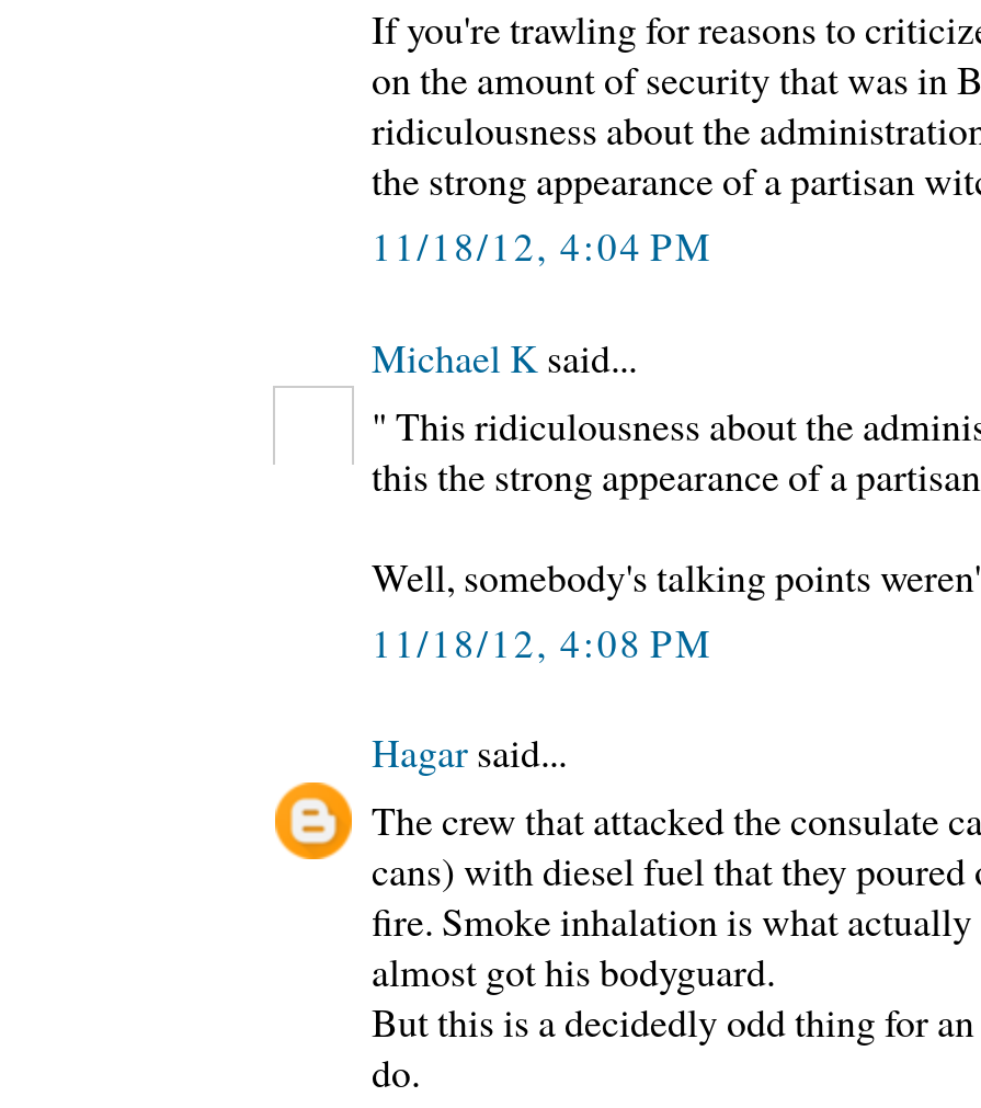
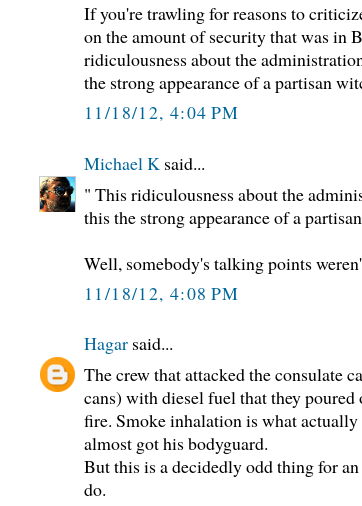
+ [image]
